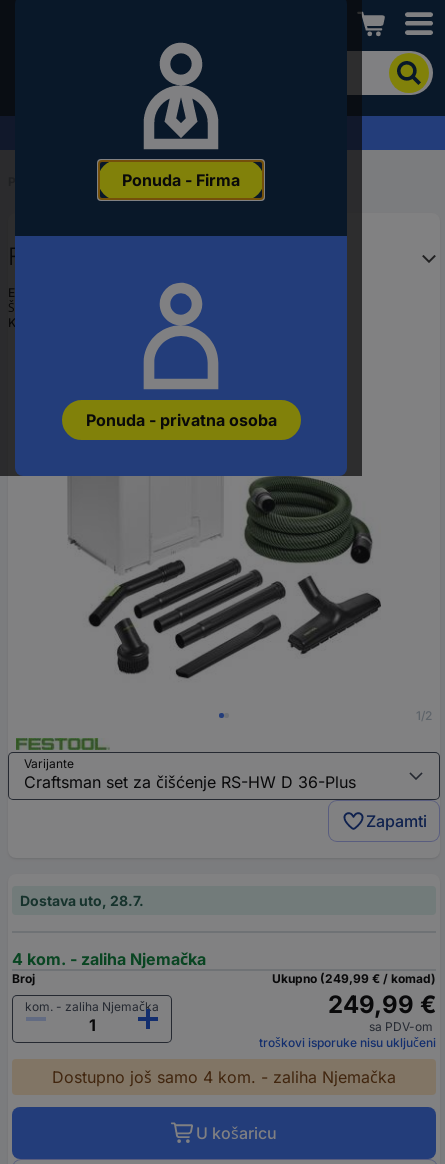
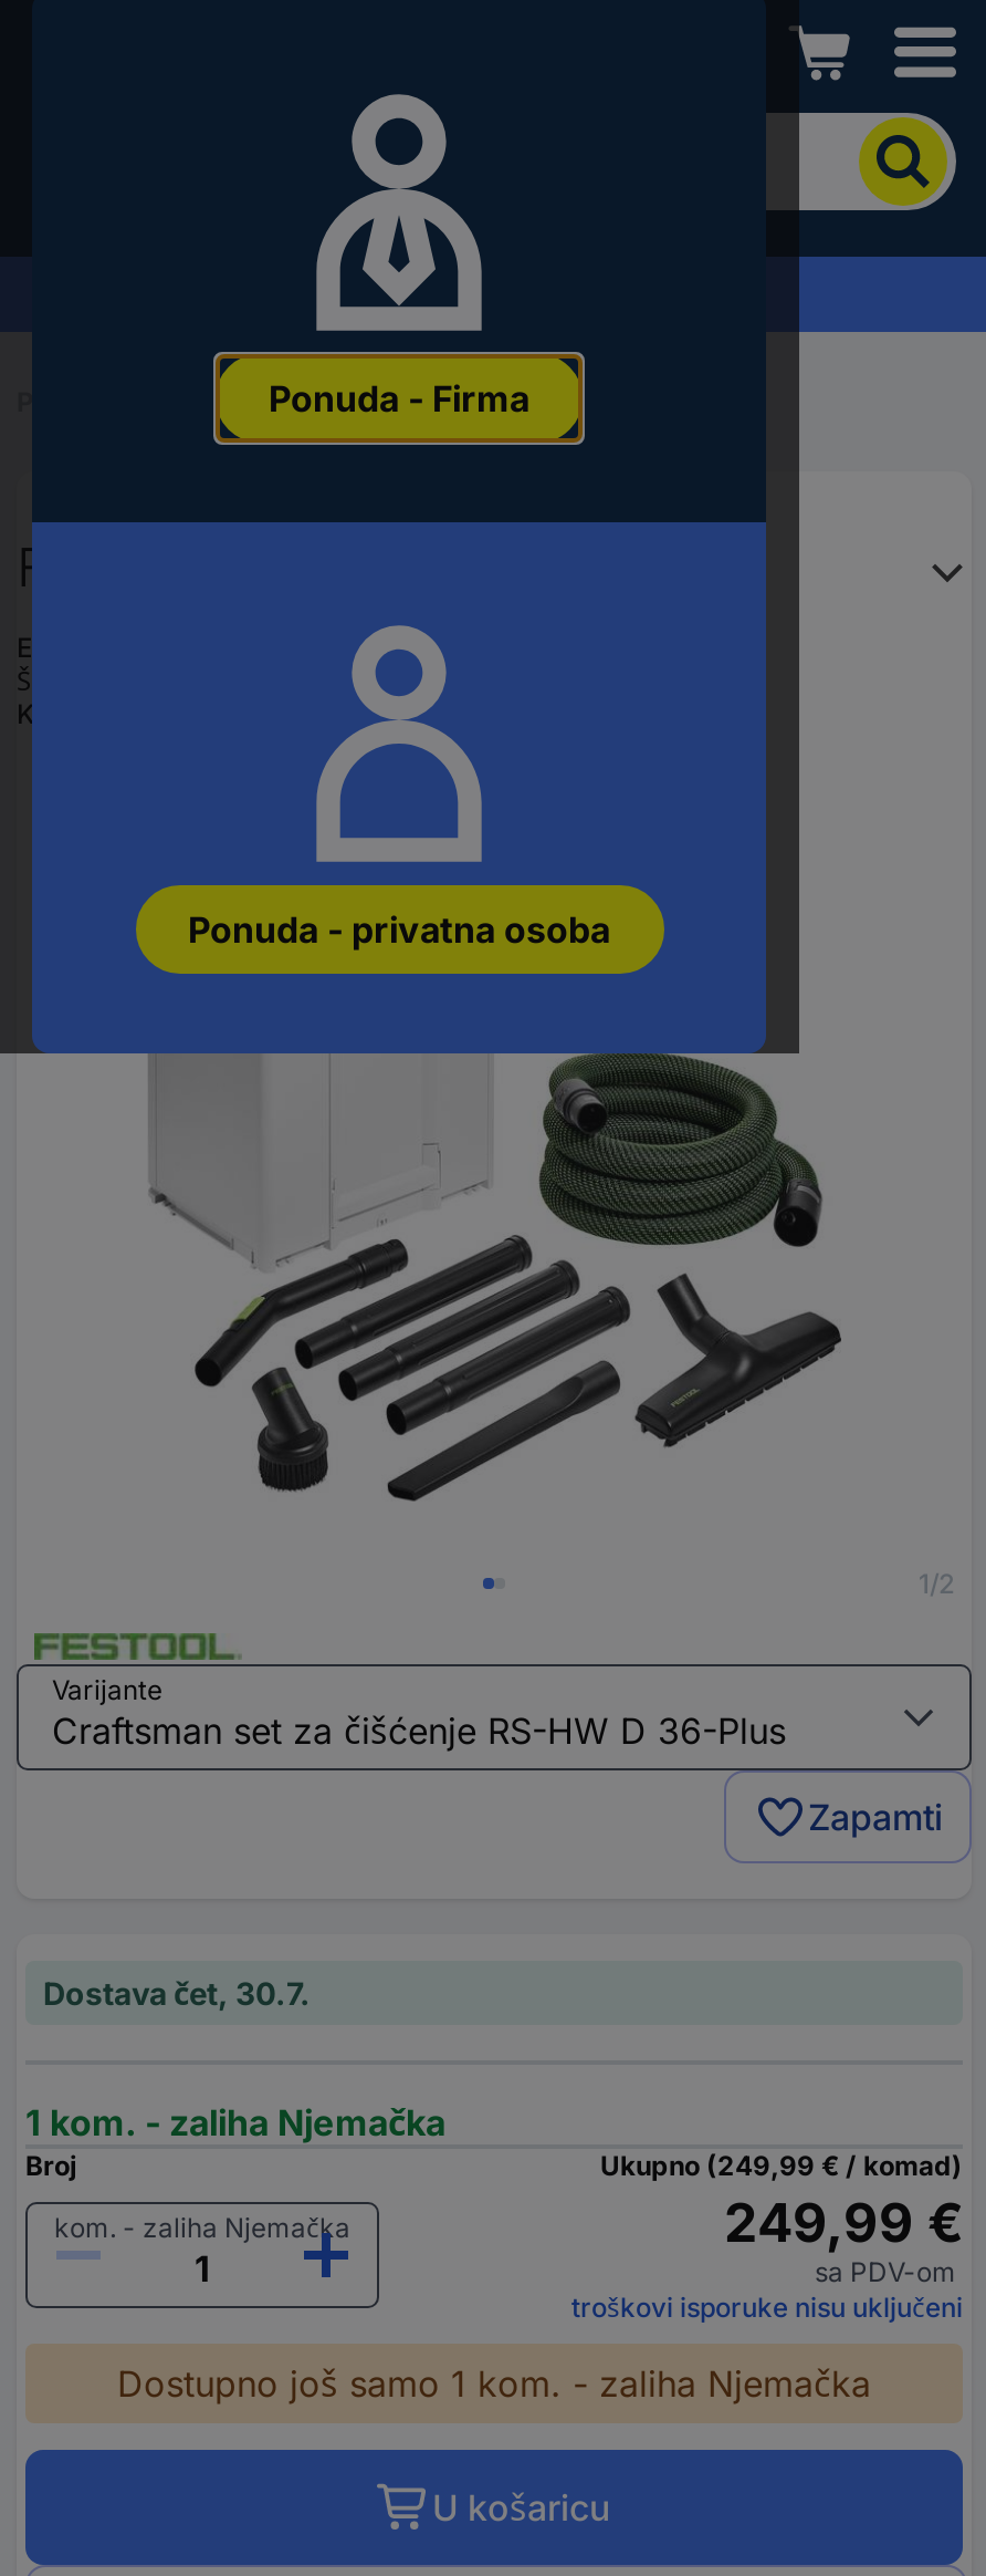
- Dostava uto, 28.7.
+ Dostava čet, 30.7.

- 4 kom. - zaliha Njemačka
+ 1 kom. - zaliha Njemačka

- Dostupno još samo 4 kom. - zaliha Njemačka
+ Dostupno još samo 1 kom. - zaliha Njemačka
